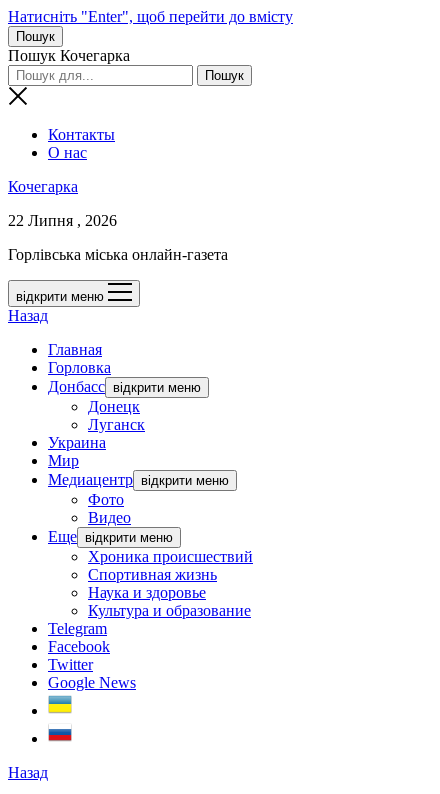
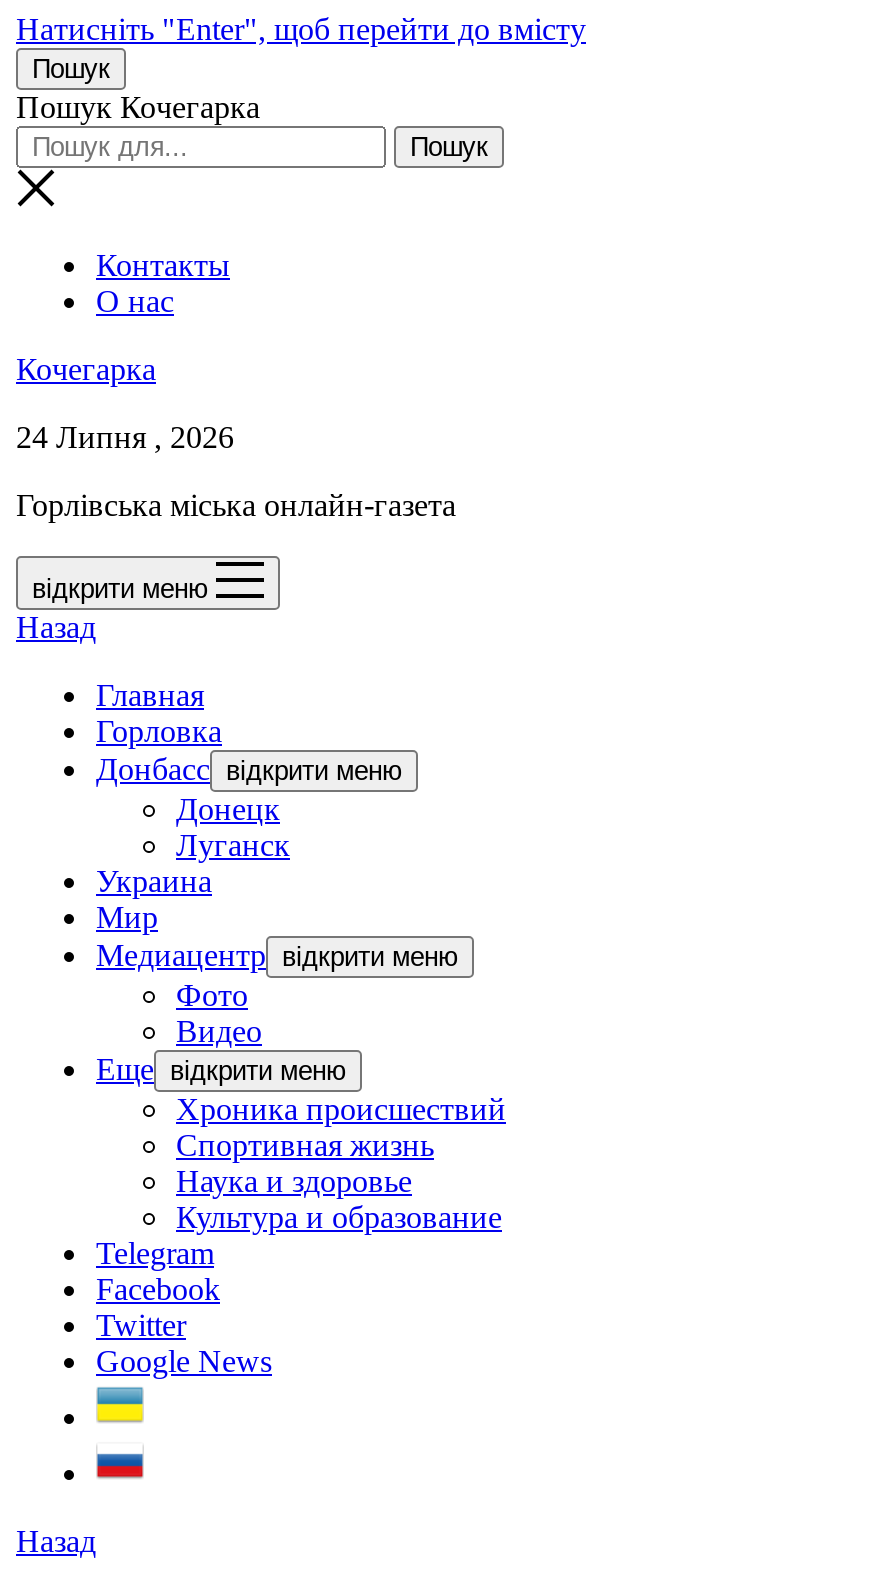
- 22 Липня , 2026
+ 24 Липня , 2026
